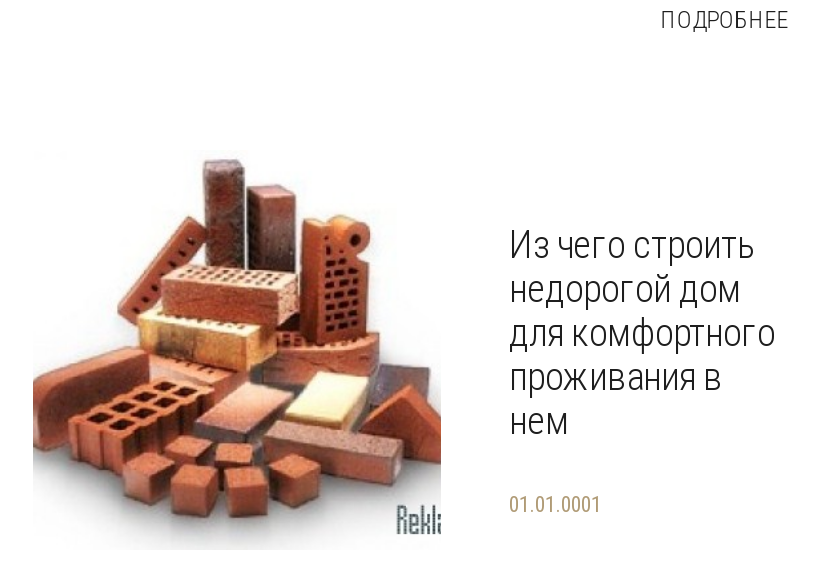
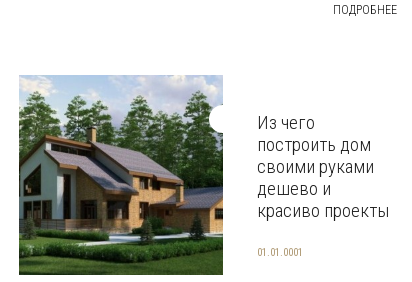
- [image]
- Из чего строить
- недорогой дом
- для комфортного
- проживания в
- нем
+ [image]
+ Из чего
+ построить дом
+ своими руками
+ дешево и
+ красиво проекты
